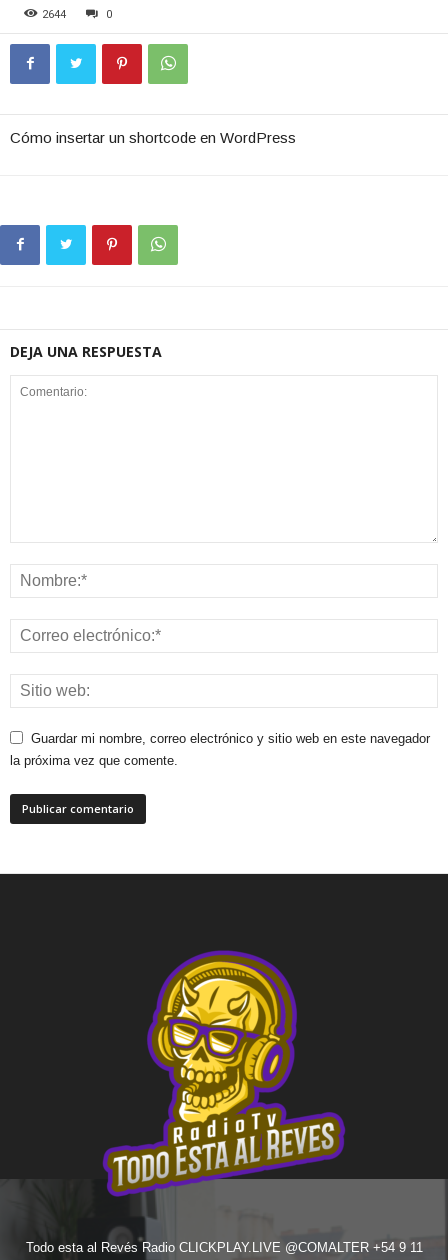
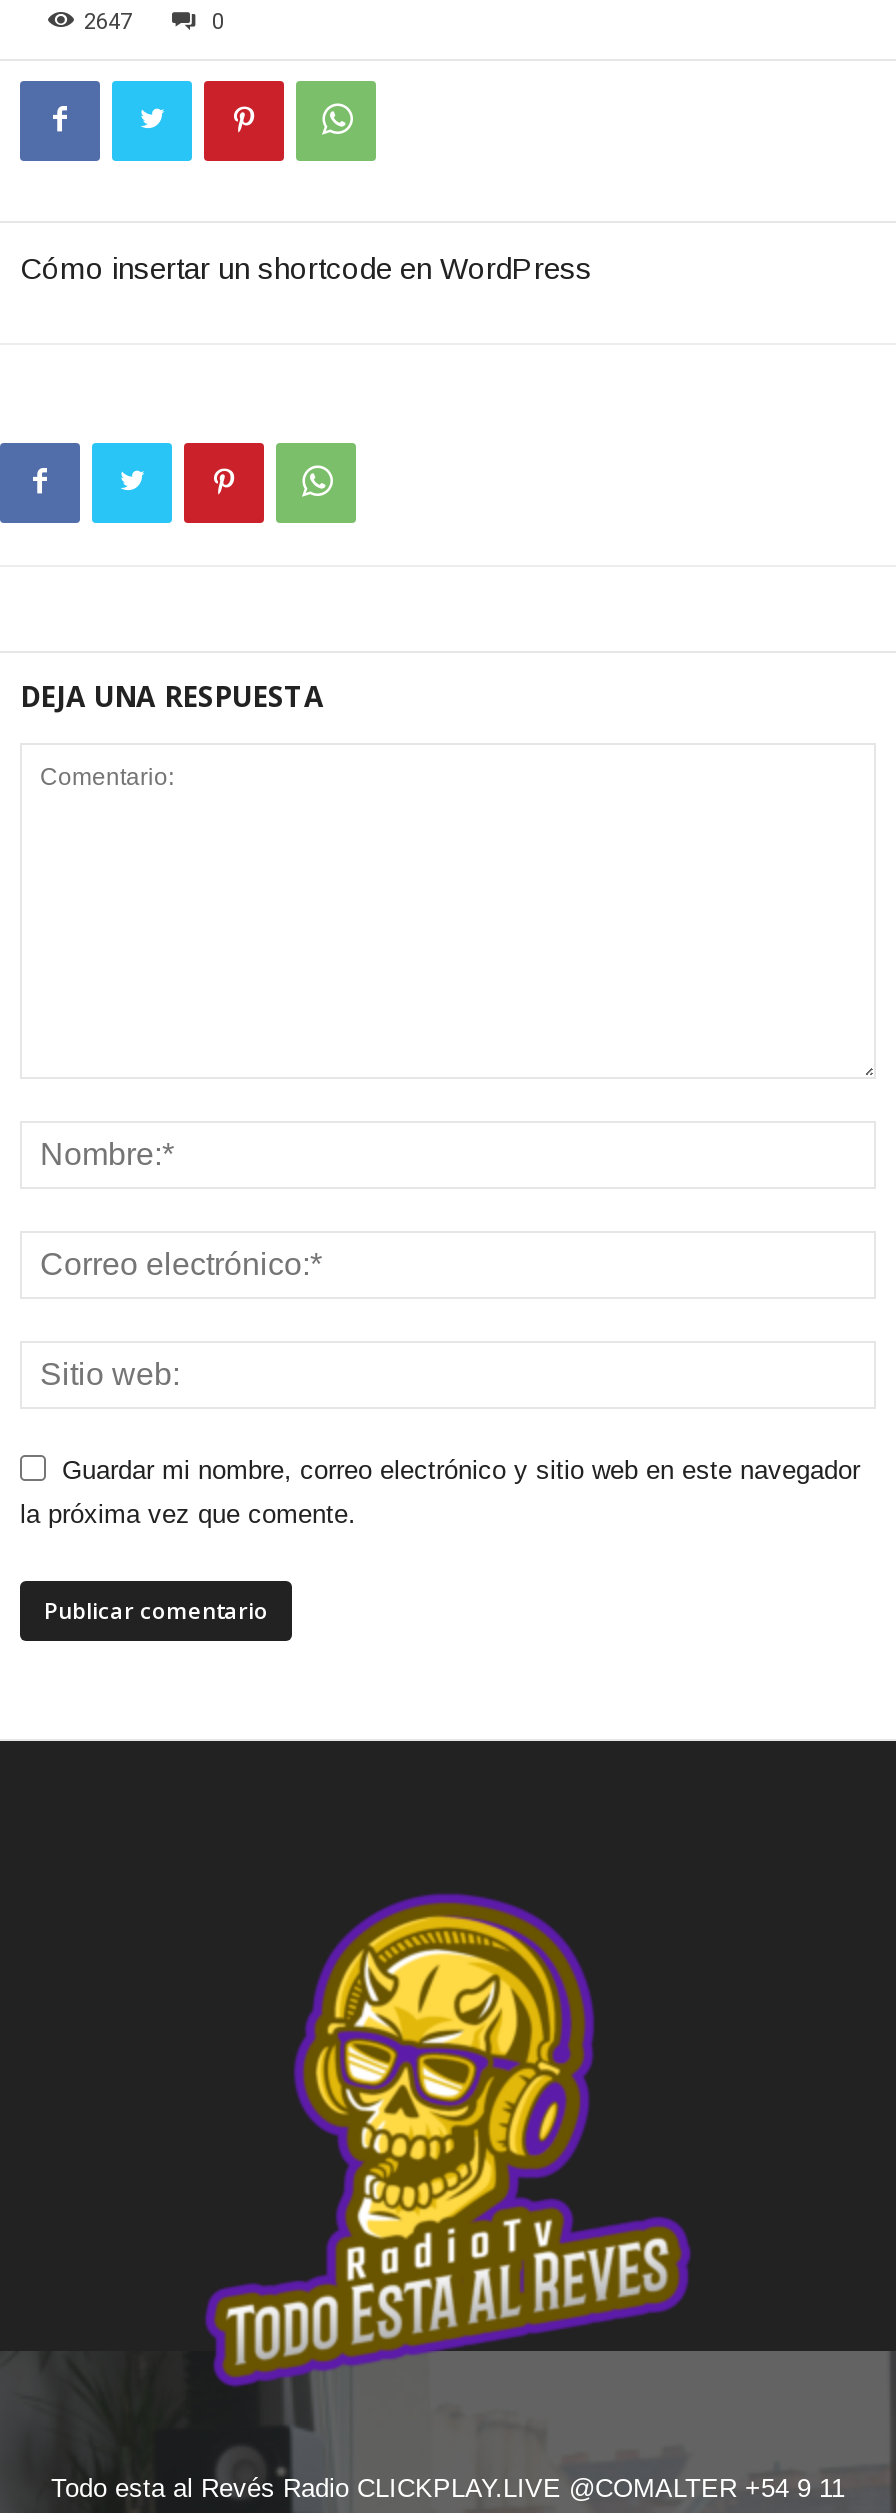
- 2644
+ 2647
